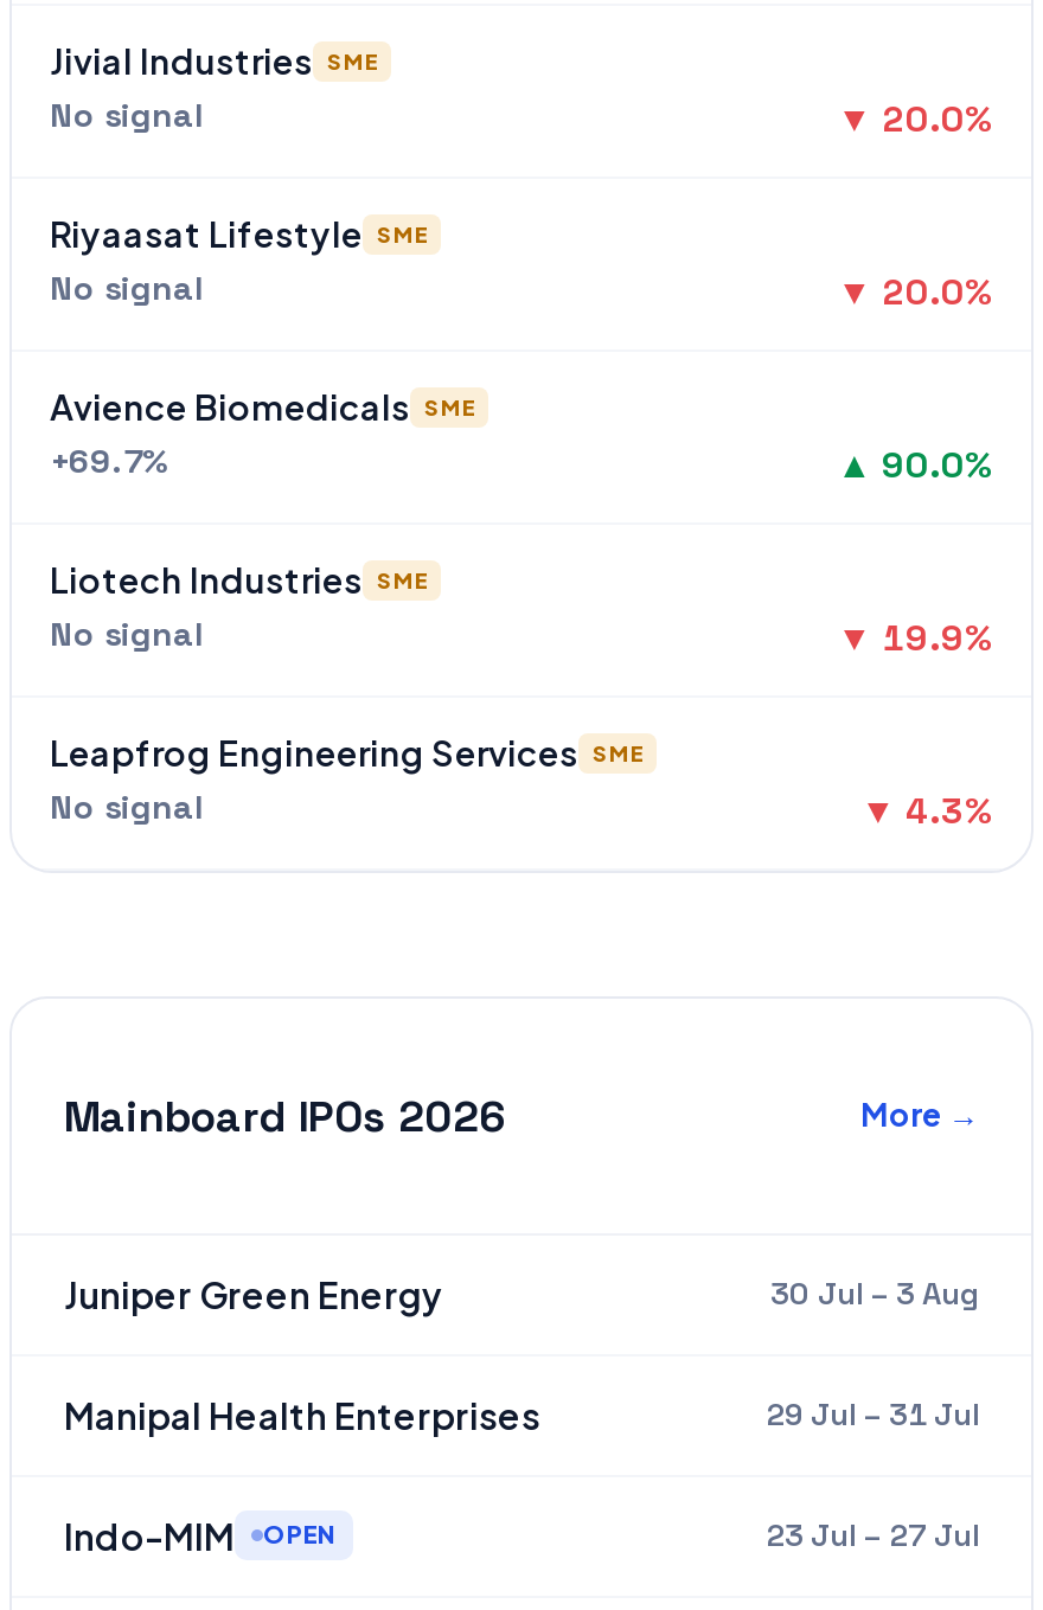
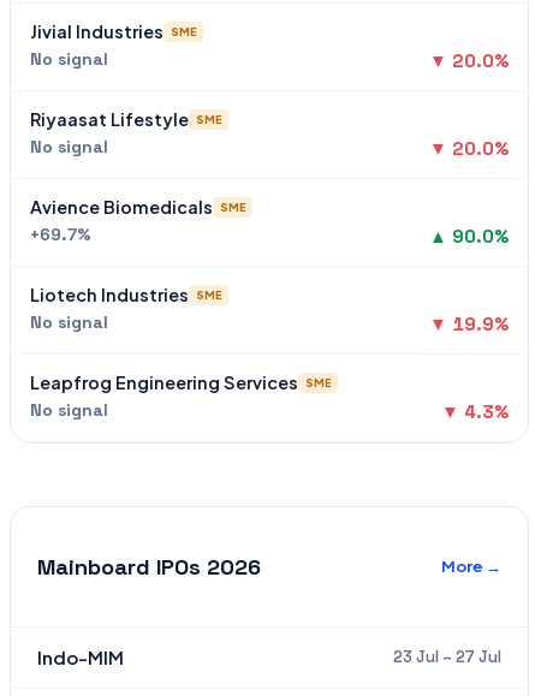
- Juniper Green Energy
- 30 Jul – 3 Aug
- Manipal Health Enterprises
- 29 Jul – 31 Jul

- OPEN
